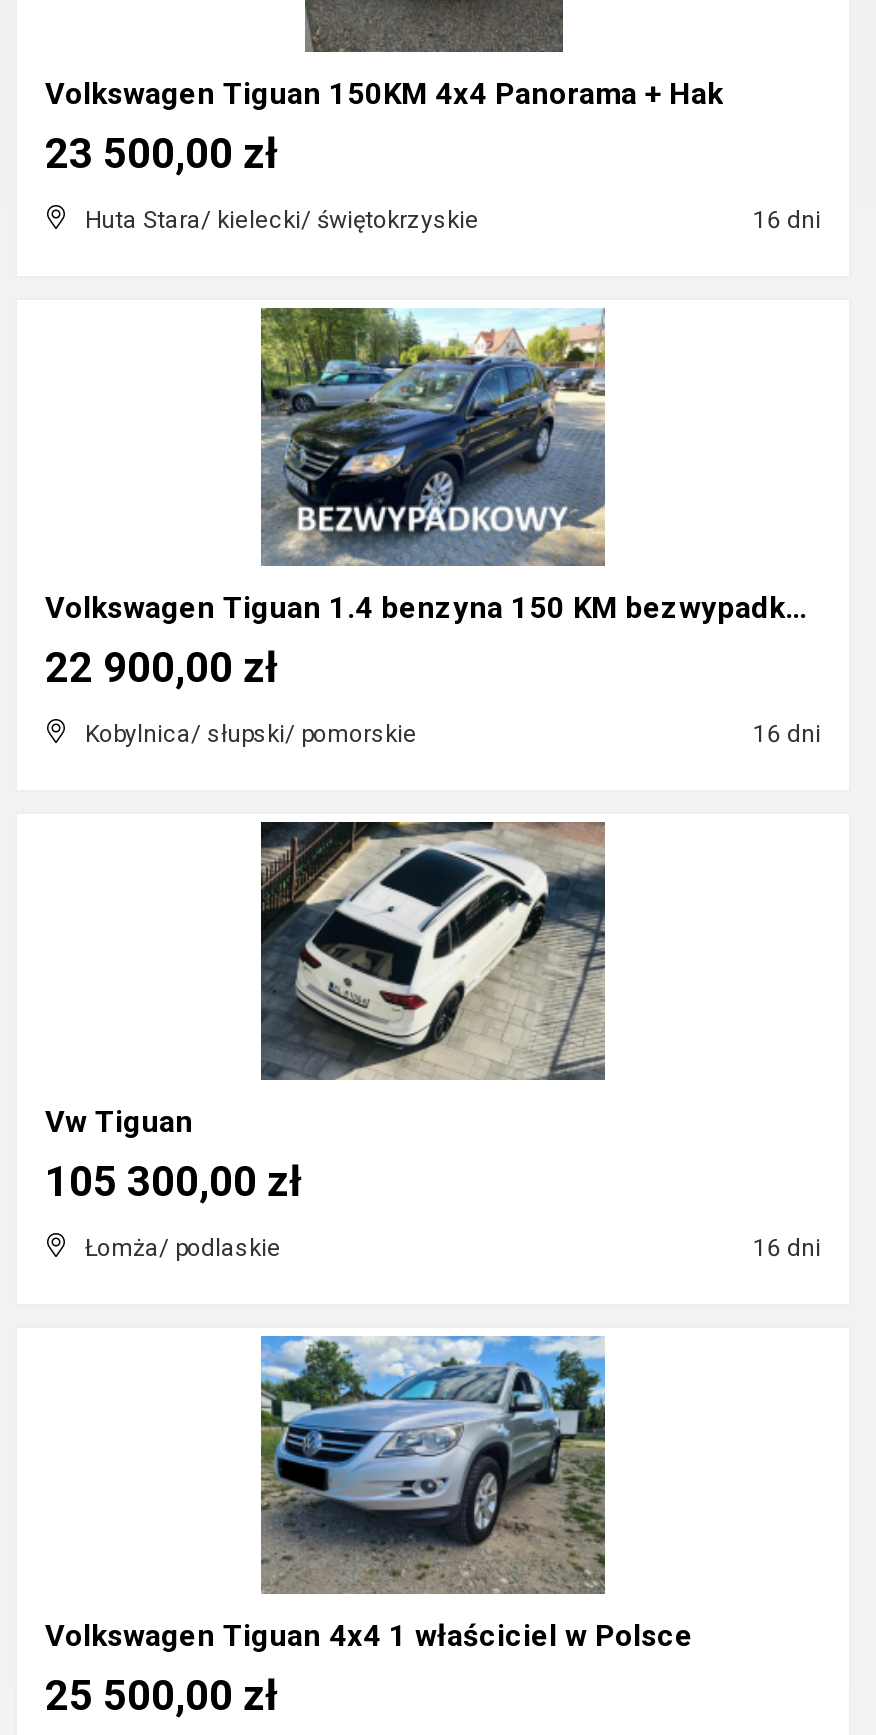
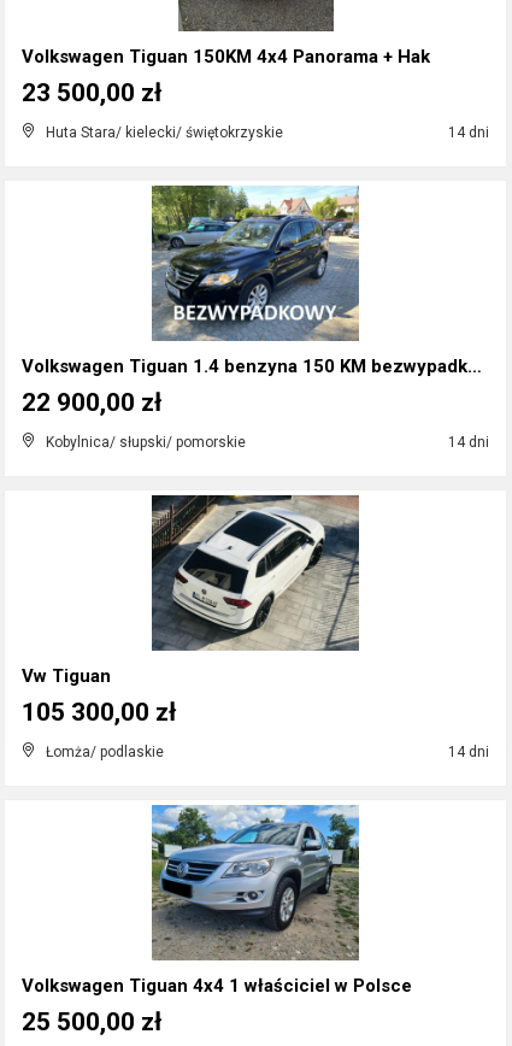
- 16 dni
+ 14 dni

- 16 dni
+ 14 dni

- 16 dni
+ 14 dni
